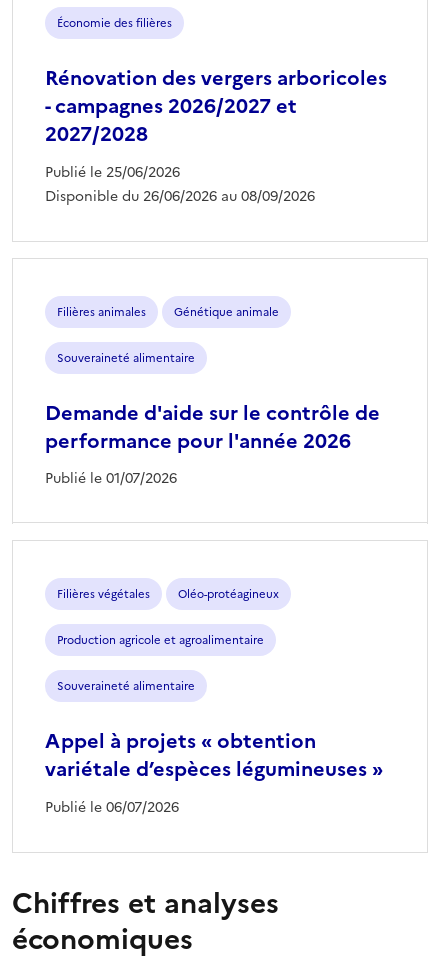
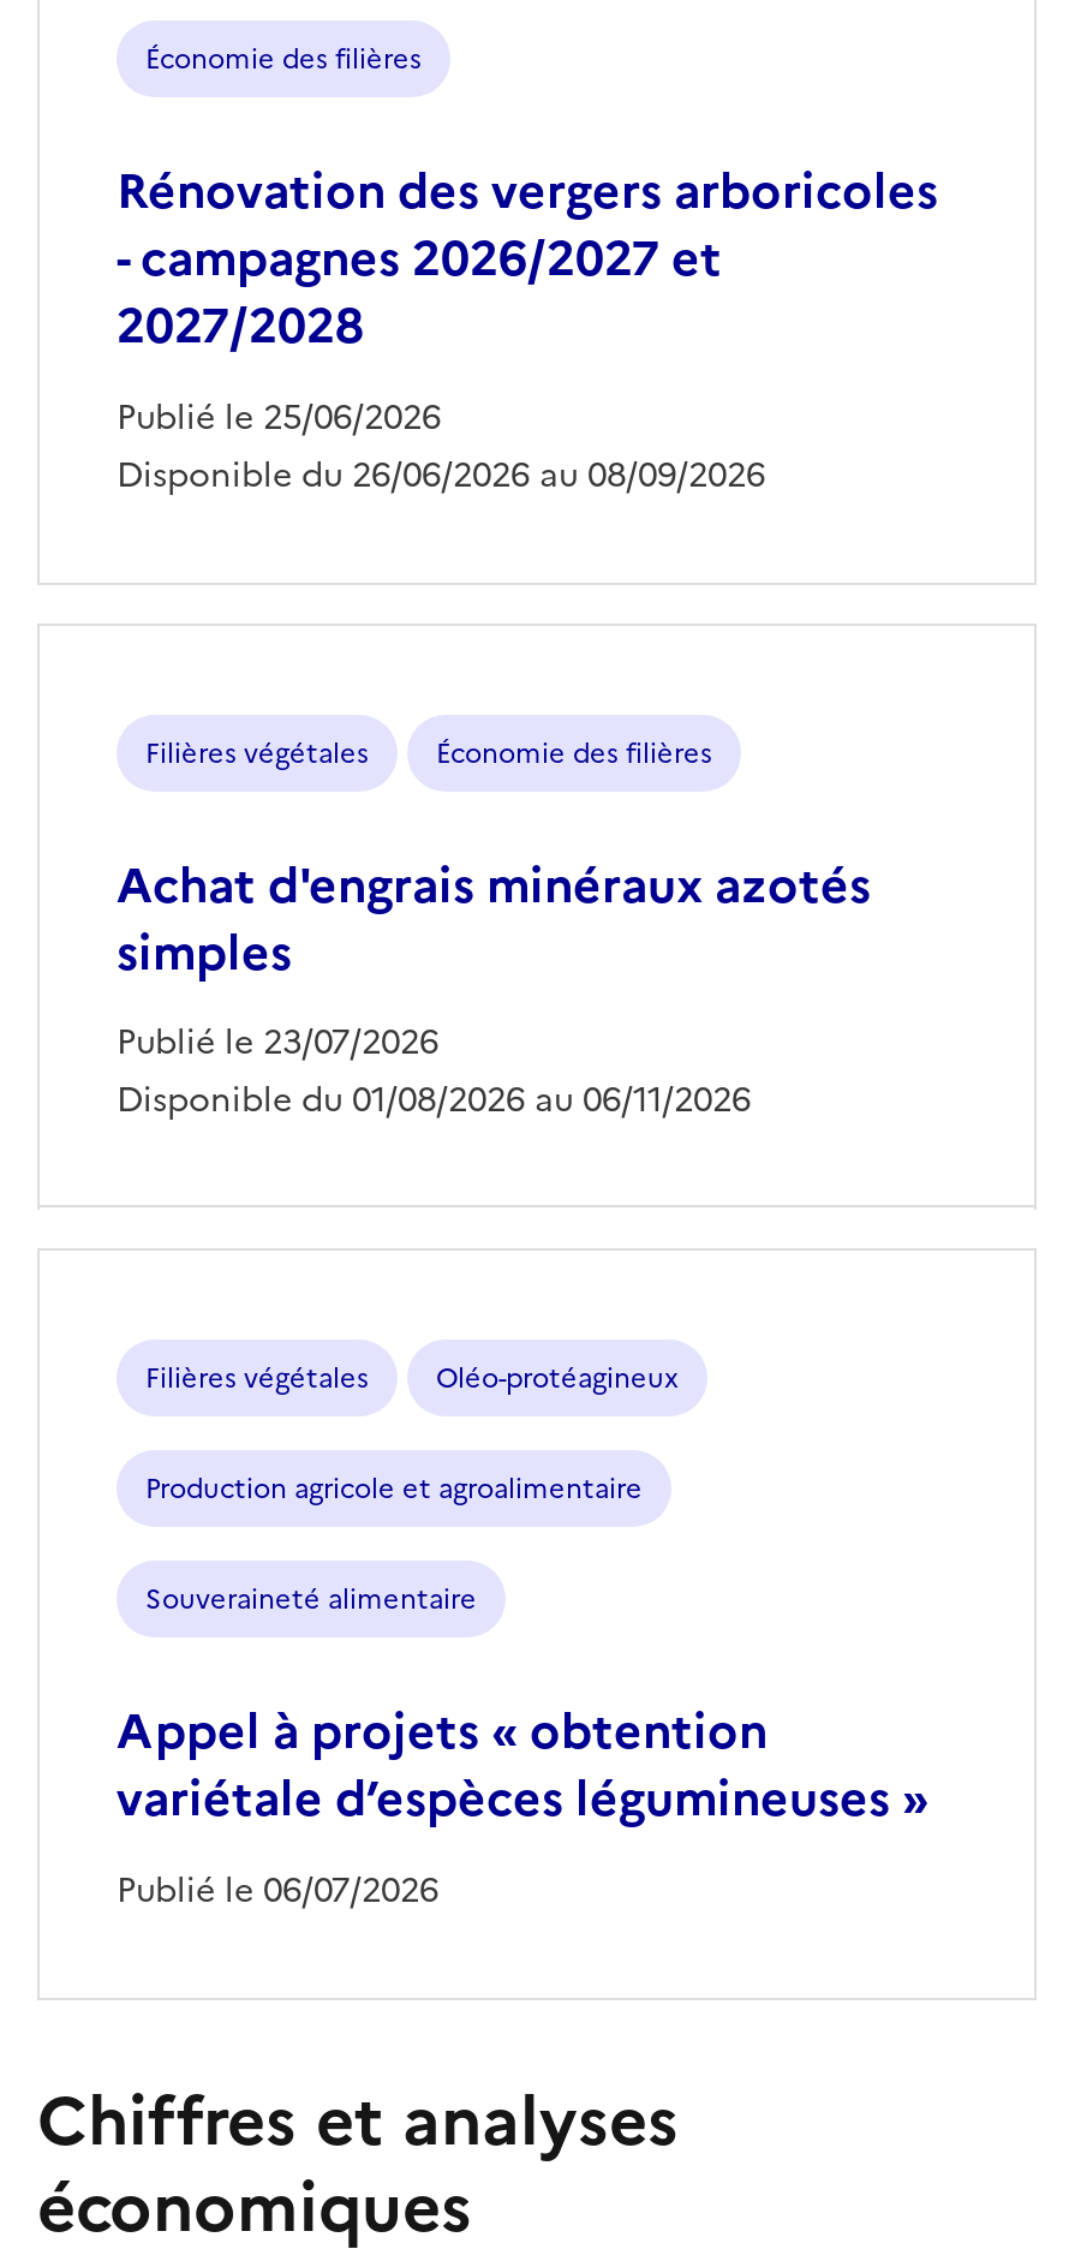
- Filières animales
- Génétique animale
- Souveraineté alimentaire
- Demande d'aide sur le contrôle de
- performance pour l'année 2026
- Publié le 01/07/2026
+ Filières végétales
+ Économie des filières
+ Achat d'engrais minéraux azotés
+ simples
+ Publié le 23/07/2026
+ Disponible du 01/08/2026 au 06/11/2026
